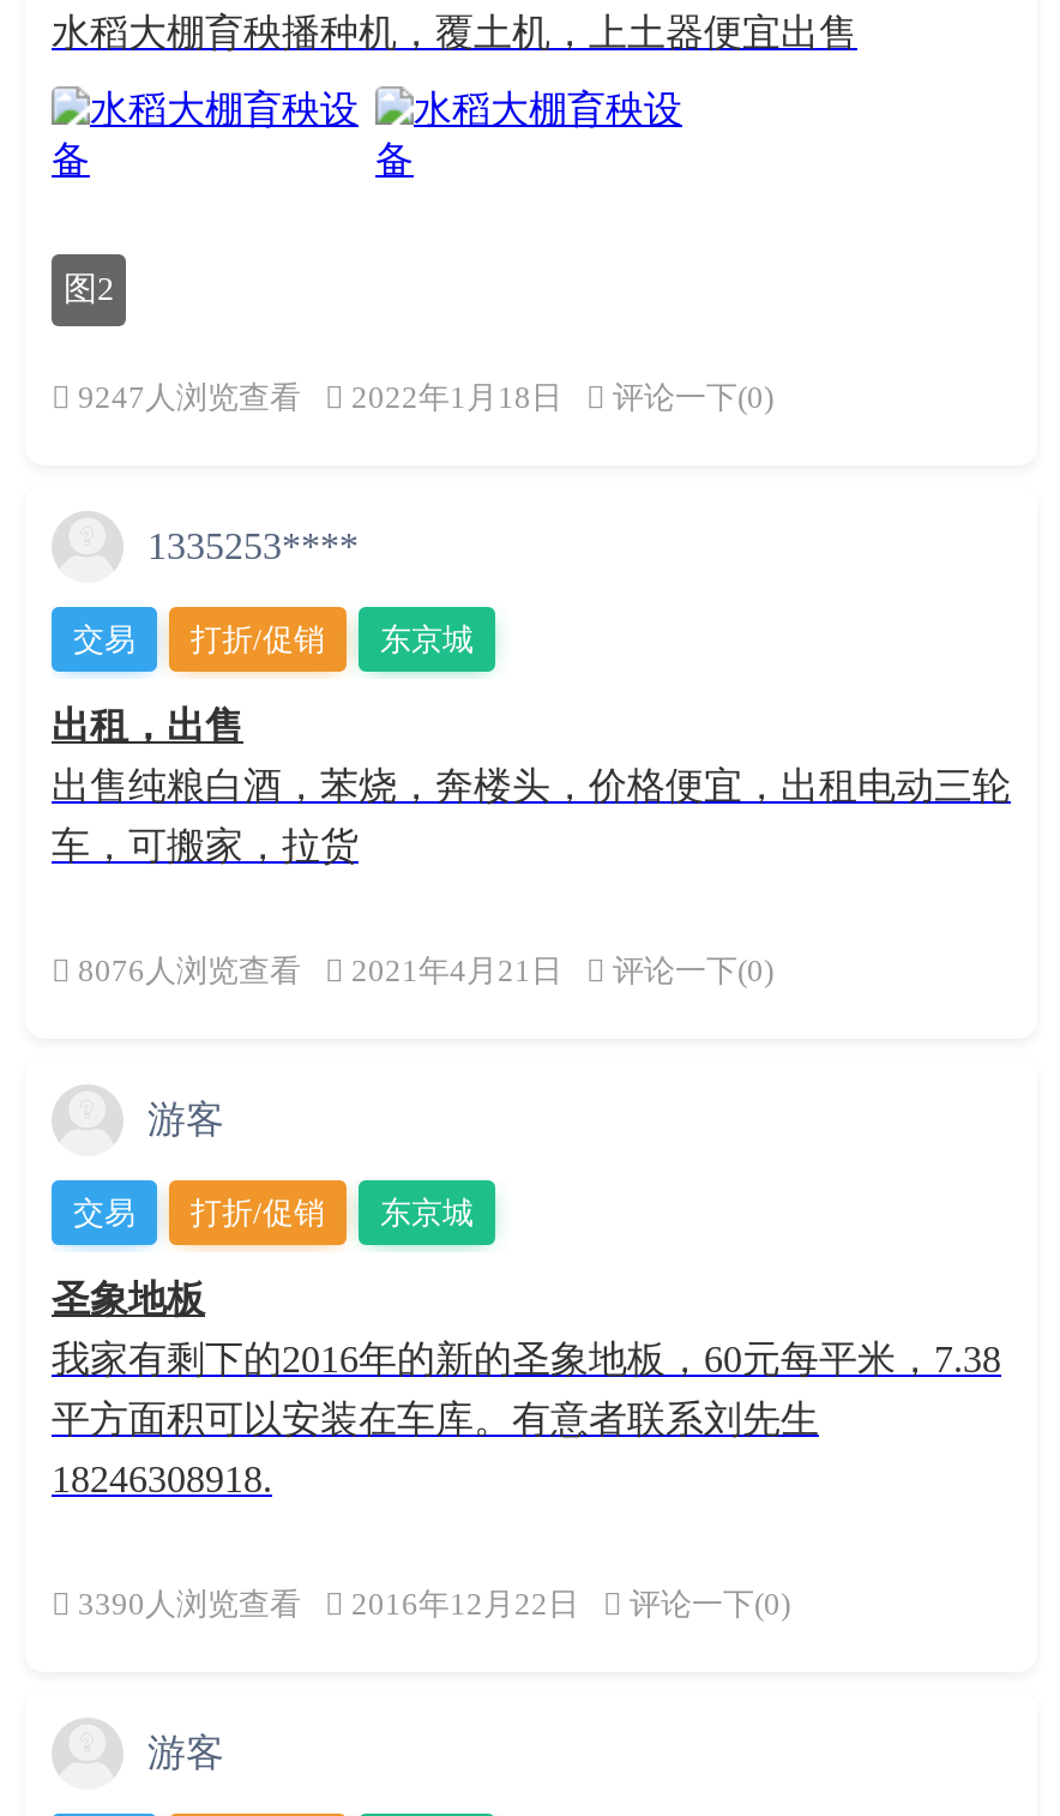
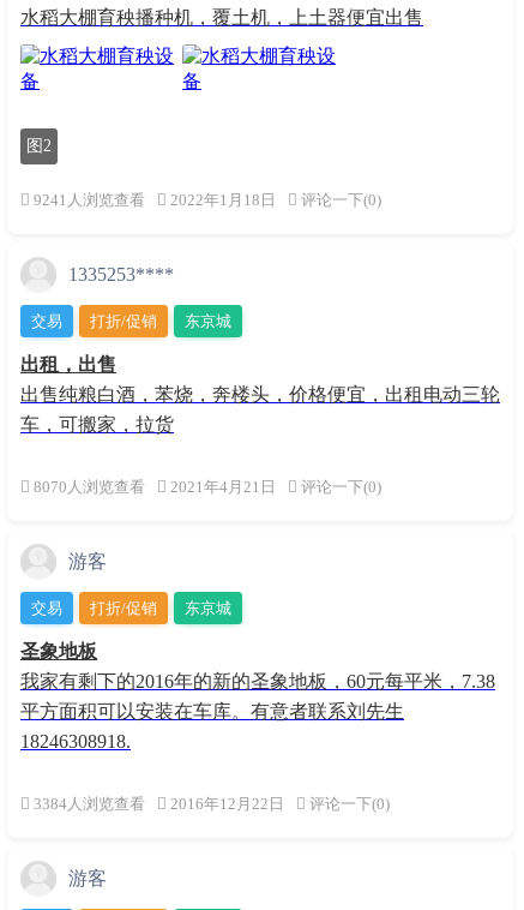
- 9247人浏览查看 2022年1月18日 评论一下(0)
+ 9241人浏览查看 2022年1月18日 评论一下(0)

- 8076人浏览查看 2021年4月21日 评论一下(0)
+ 8070人浏览查看 2021年4月21日 评论一下(0)

- 3390人浏览查看 2016年12月22日 评论一下(0)
+ 3384人浏览查看 2016年12月22日 评论一下(0)
